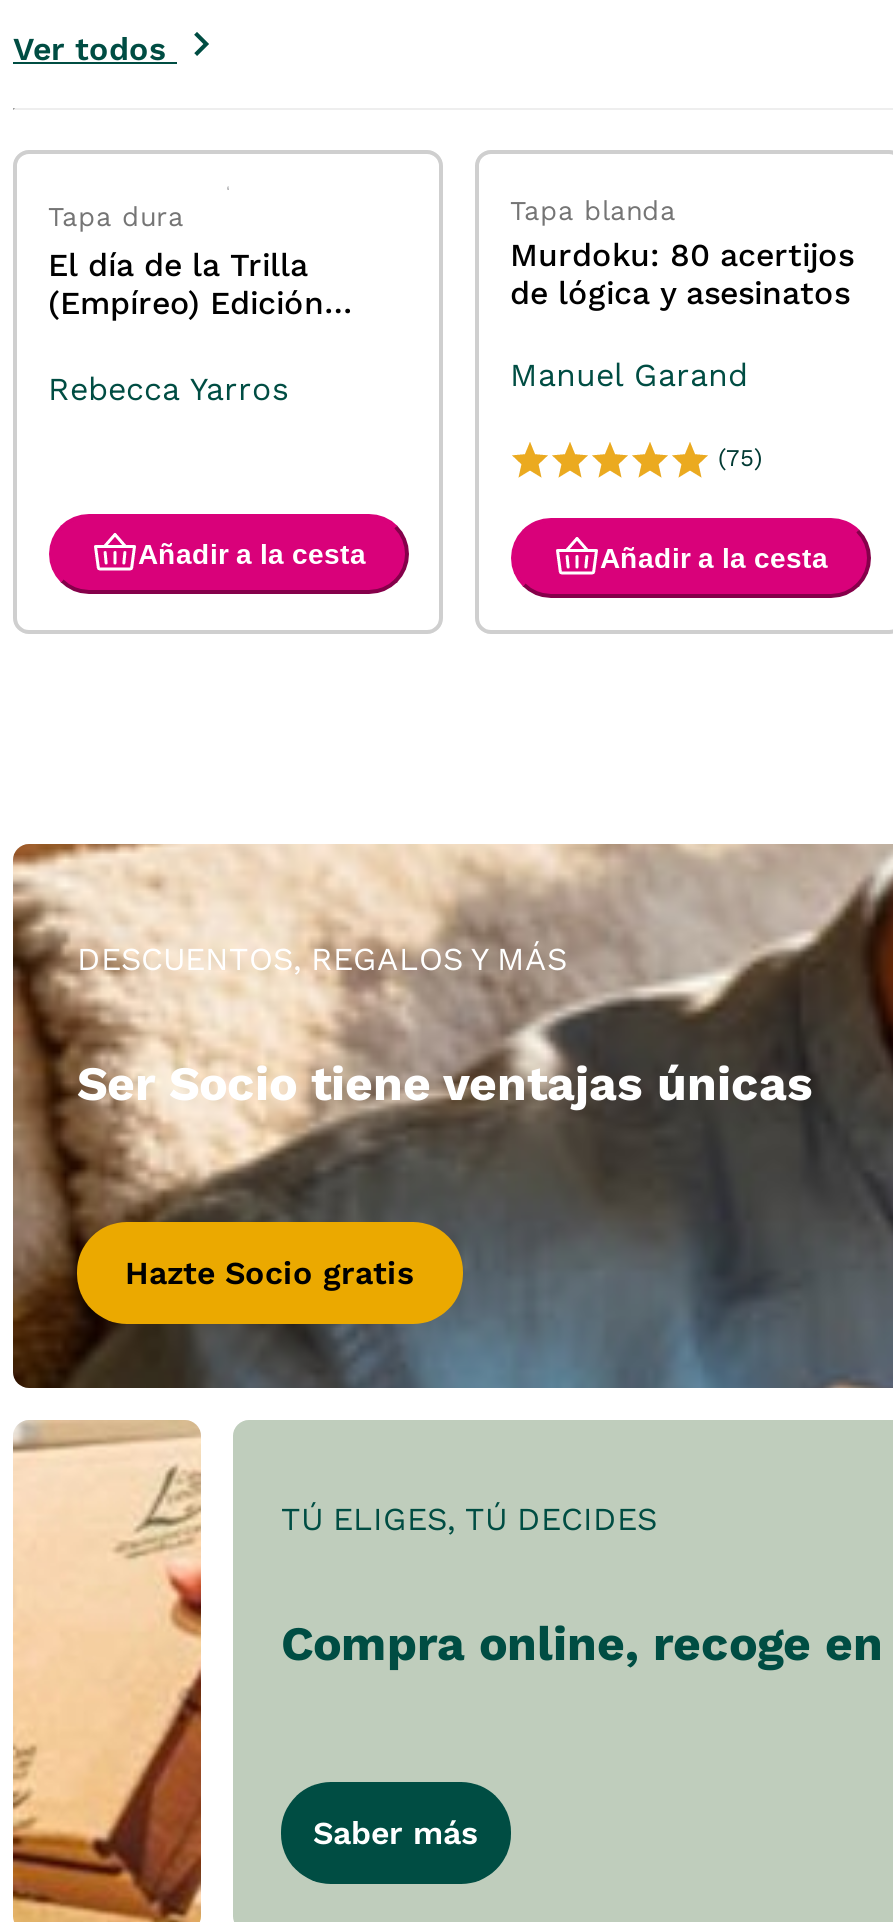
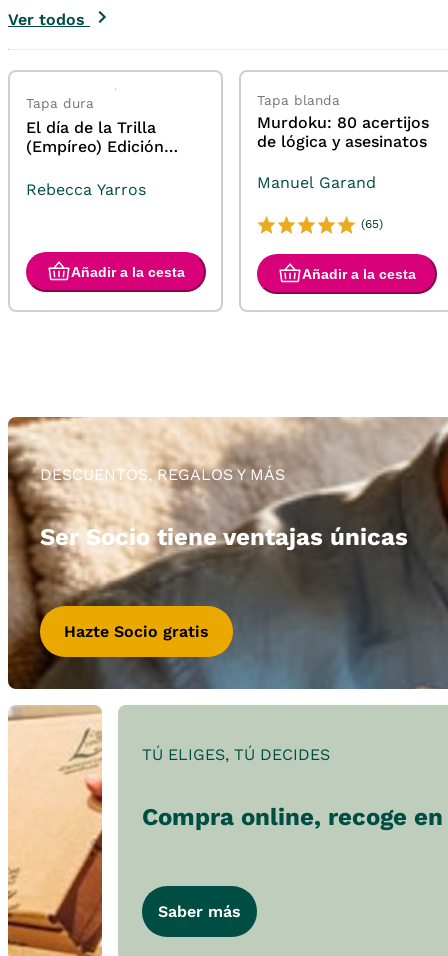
- (75)
+ (65)
